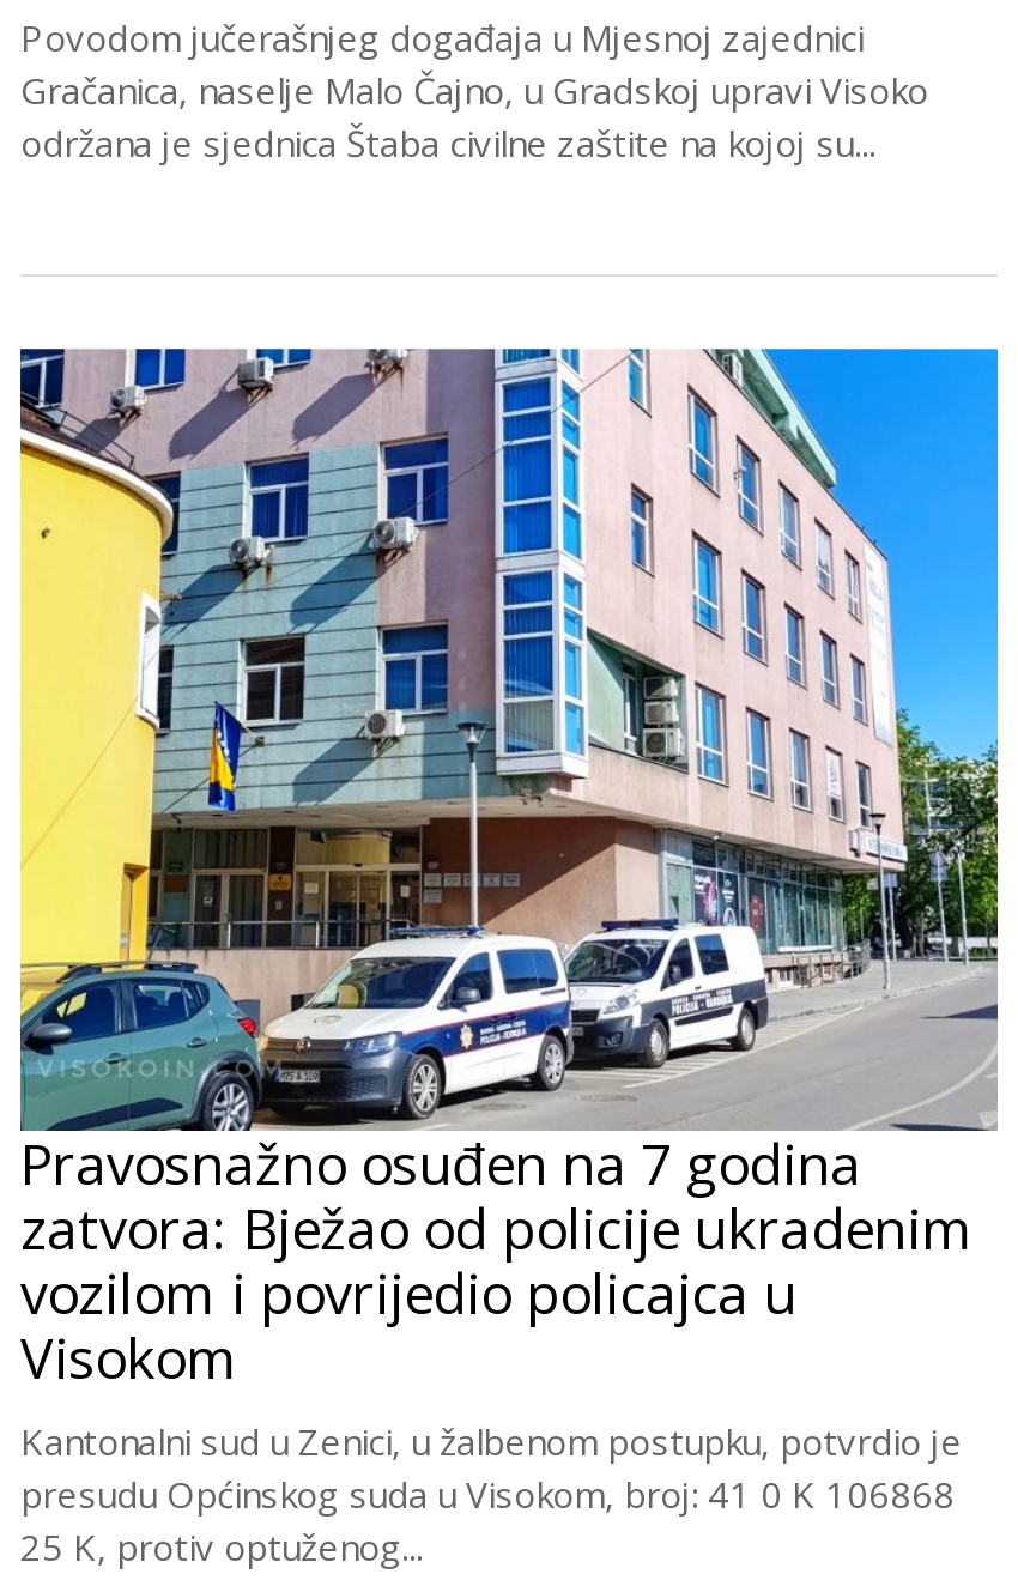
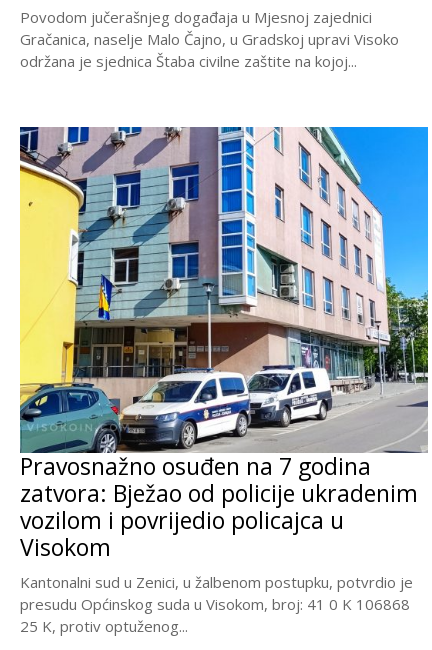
- održana je sjednica Štaba civilne zaštite na kojoj su...
+ održana je sjednica Štaba civilne zaštite na kojoj...
